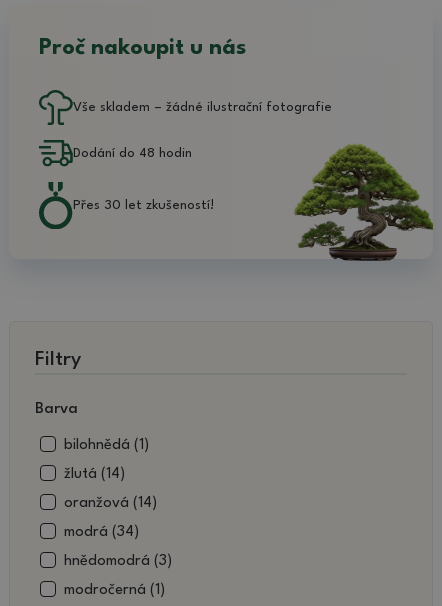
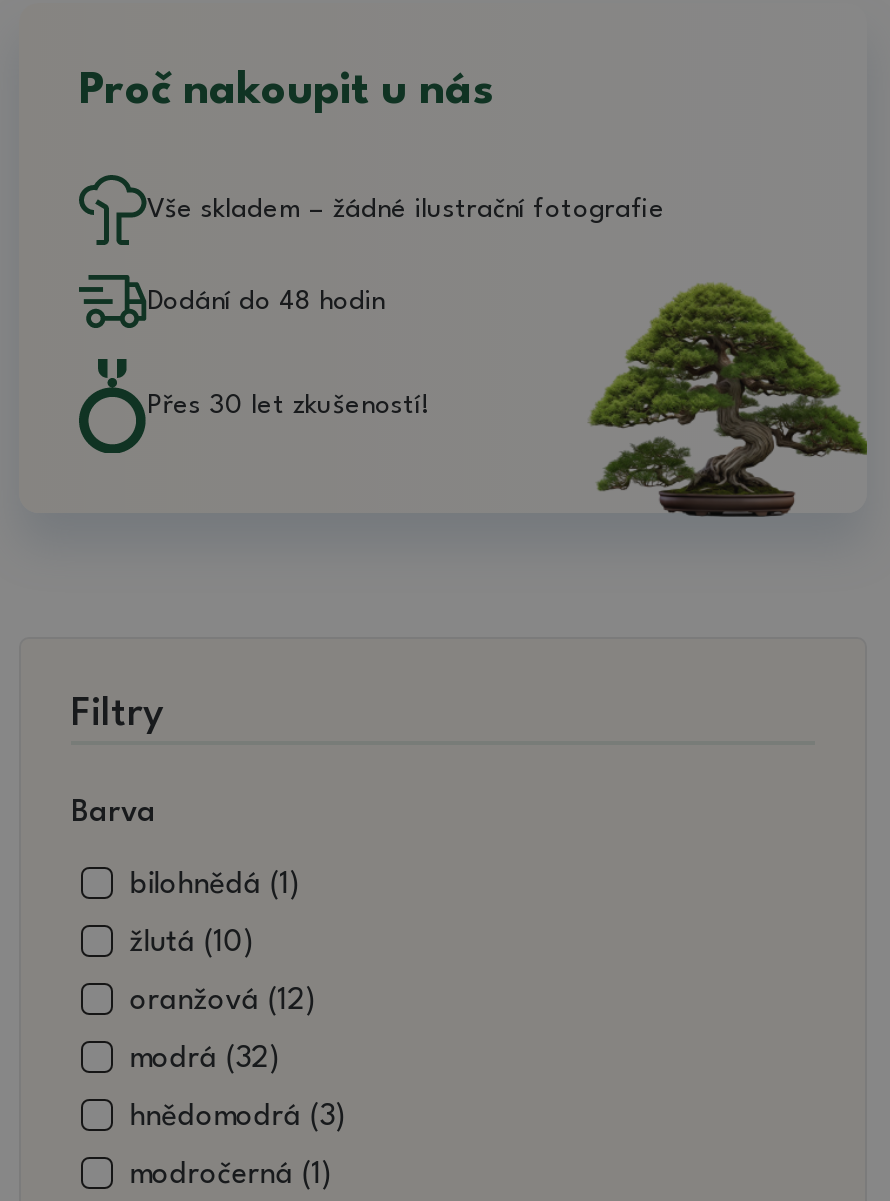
- žlutá (14)
+ žlutá (10)

- oranžová (14)
+ oranžová (12)

- modrá (34)
+ modrá (32)
